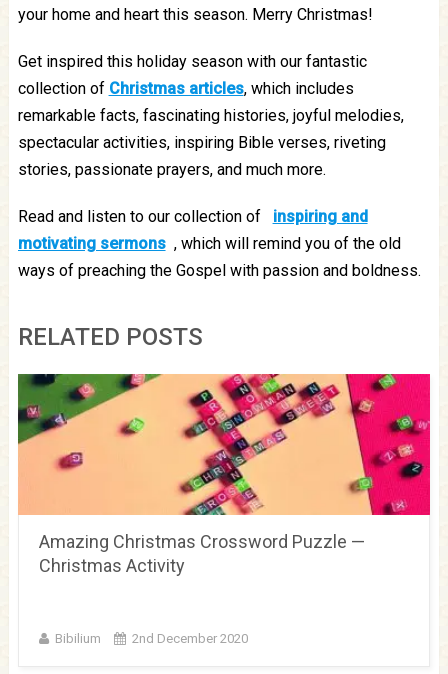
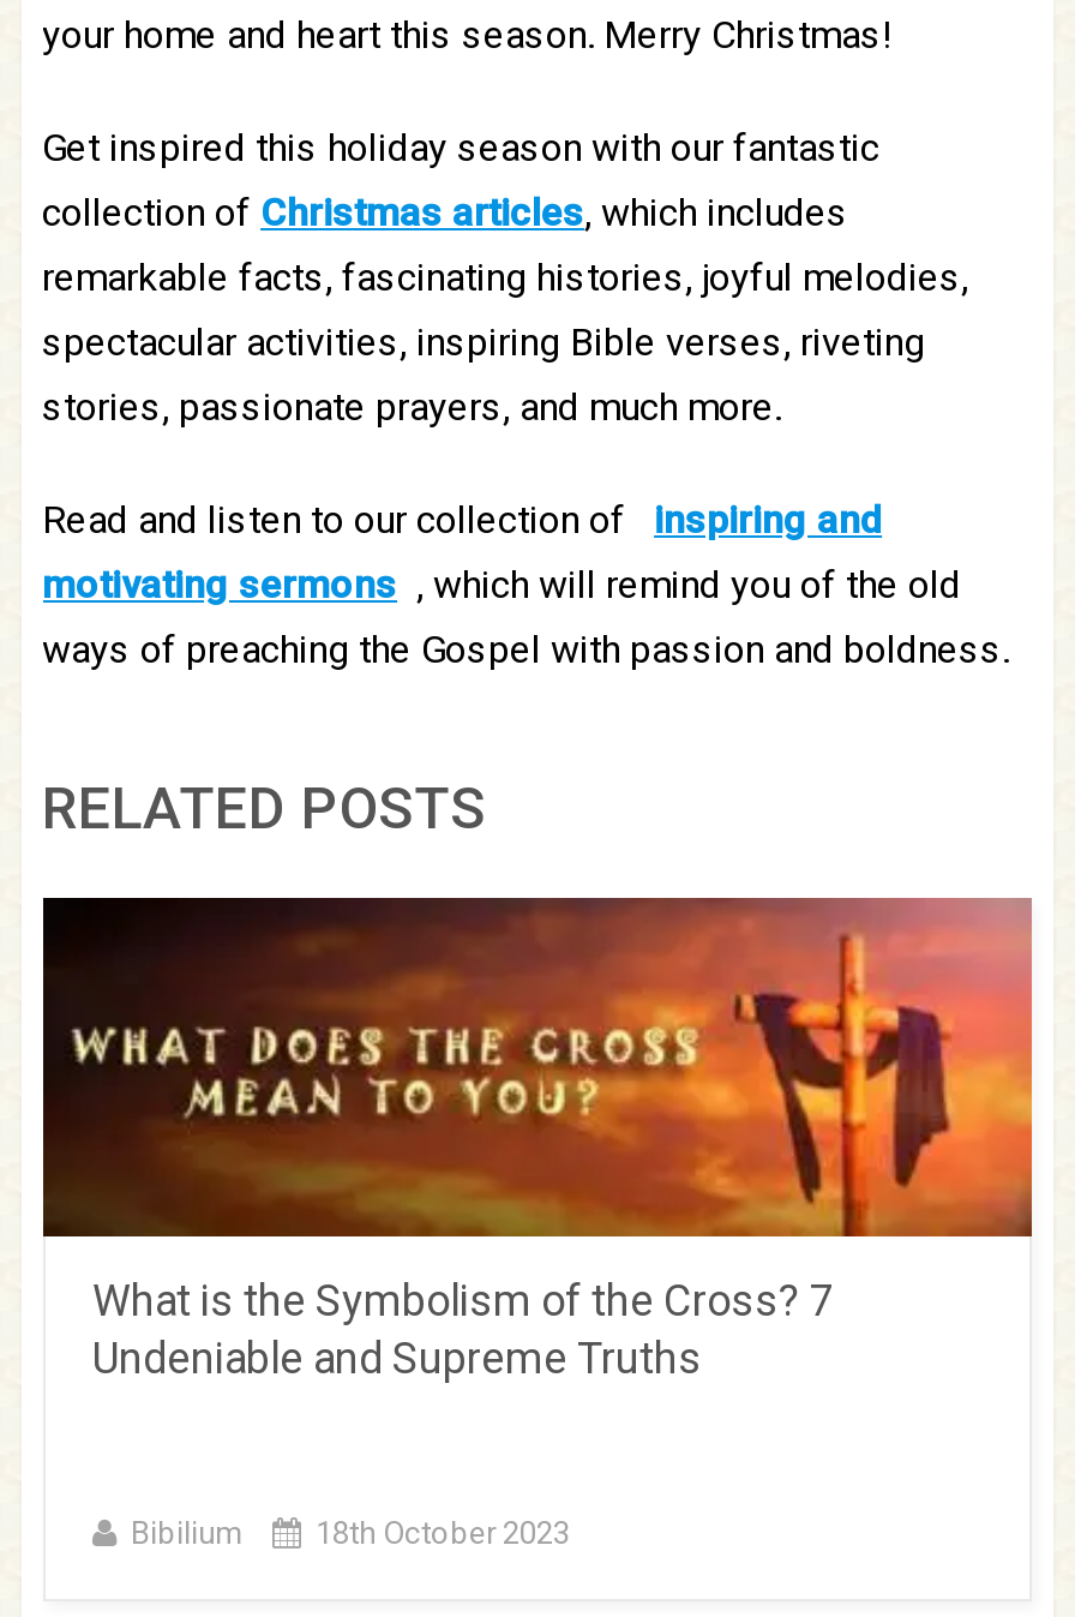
- [image]
- Amazing Christmas Crossword Puzzle —
- Christmas Activity
+ [image]
+ What is the Symbolism of the Cross? 7
+ Undeniable and Supreme Truths

- 2nd December 2020
+ 18th October 2023
